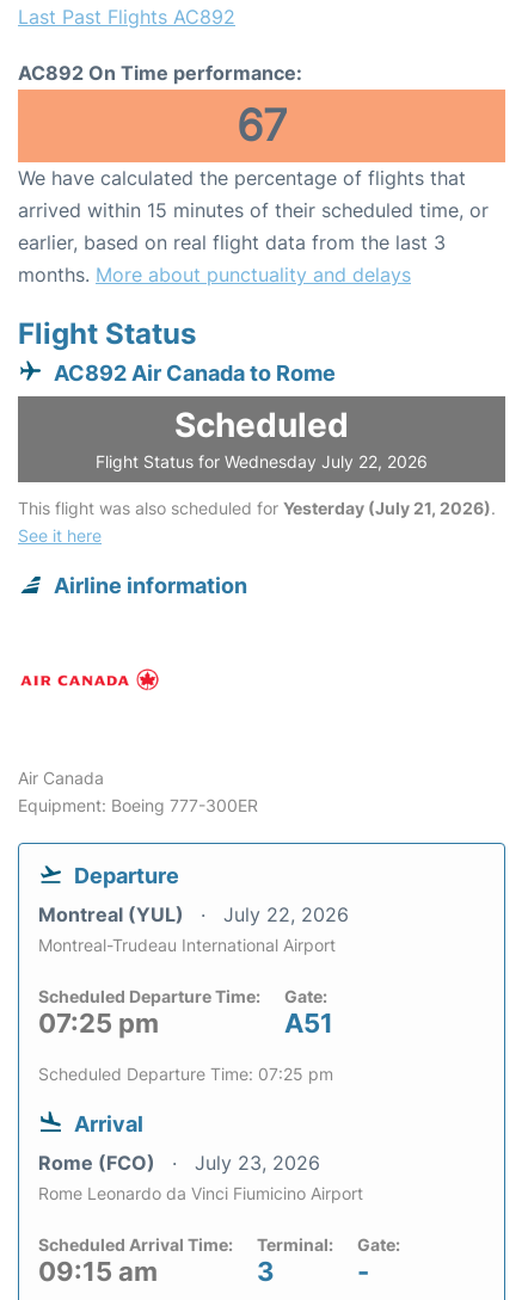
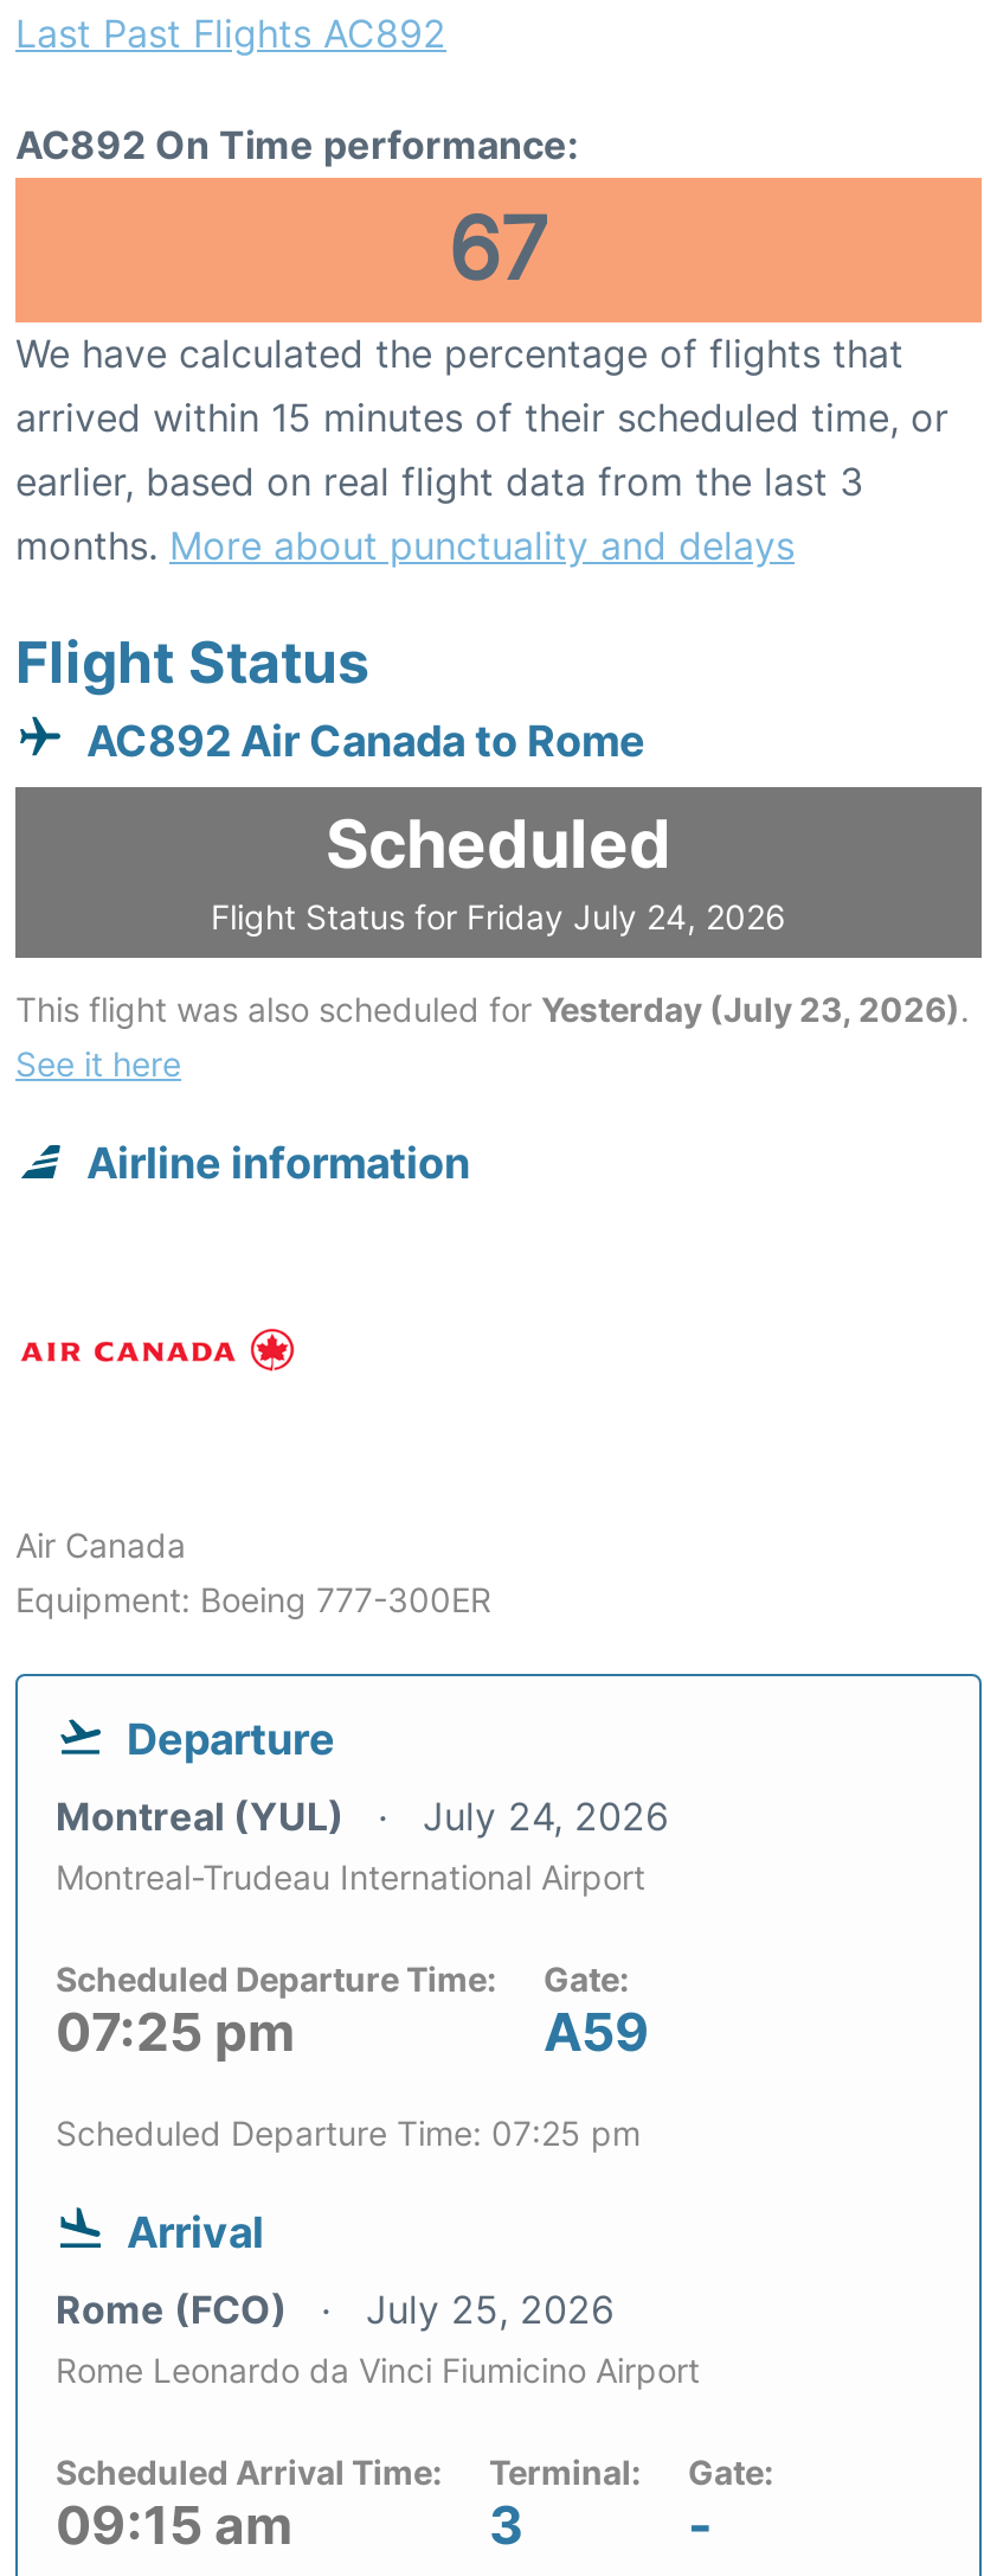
- Flight Status for Wednesday July 22, 2026
+ Flight Status for Friday July 24, 2026

- This flight was also scheduled for Yesterday (July 21, 2026).
+ This flight was also scheduled for Yesterday (July 23, 2026).

- Montreal (YUL) July 22, 2026
+ Montreal (YUL) July 24, 2026

- A51
+ A59

- Rome (FCO) July 23, 2026
+ Rome (FCO) July 25, 2026
